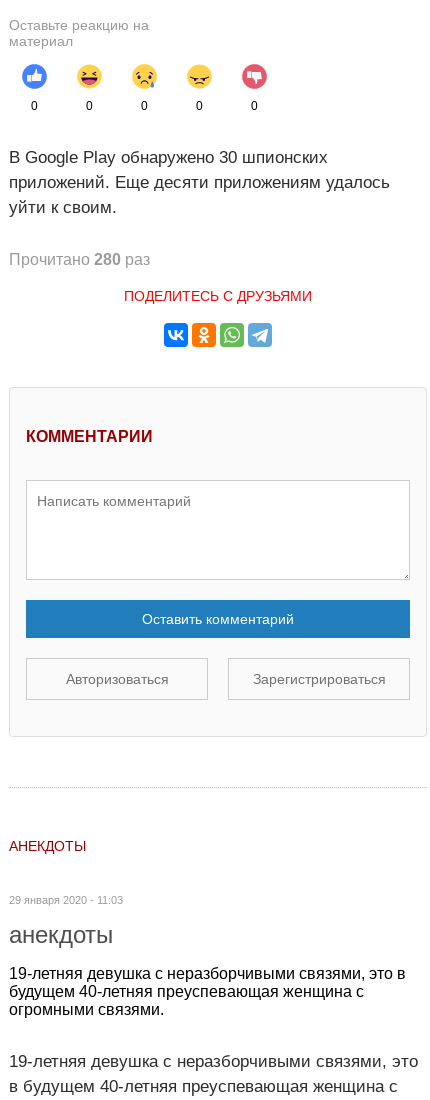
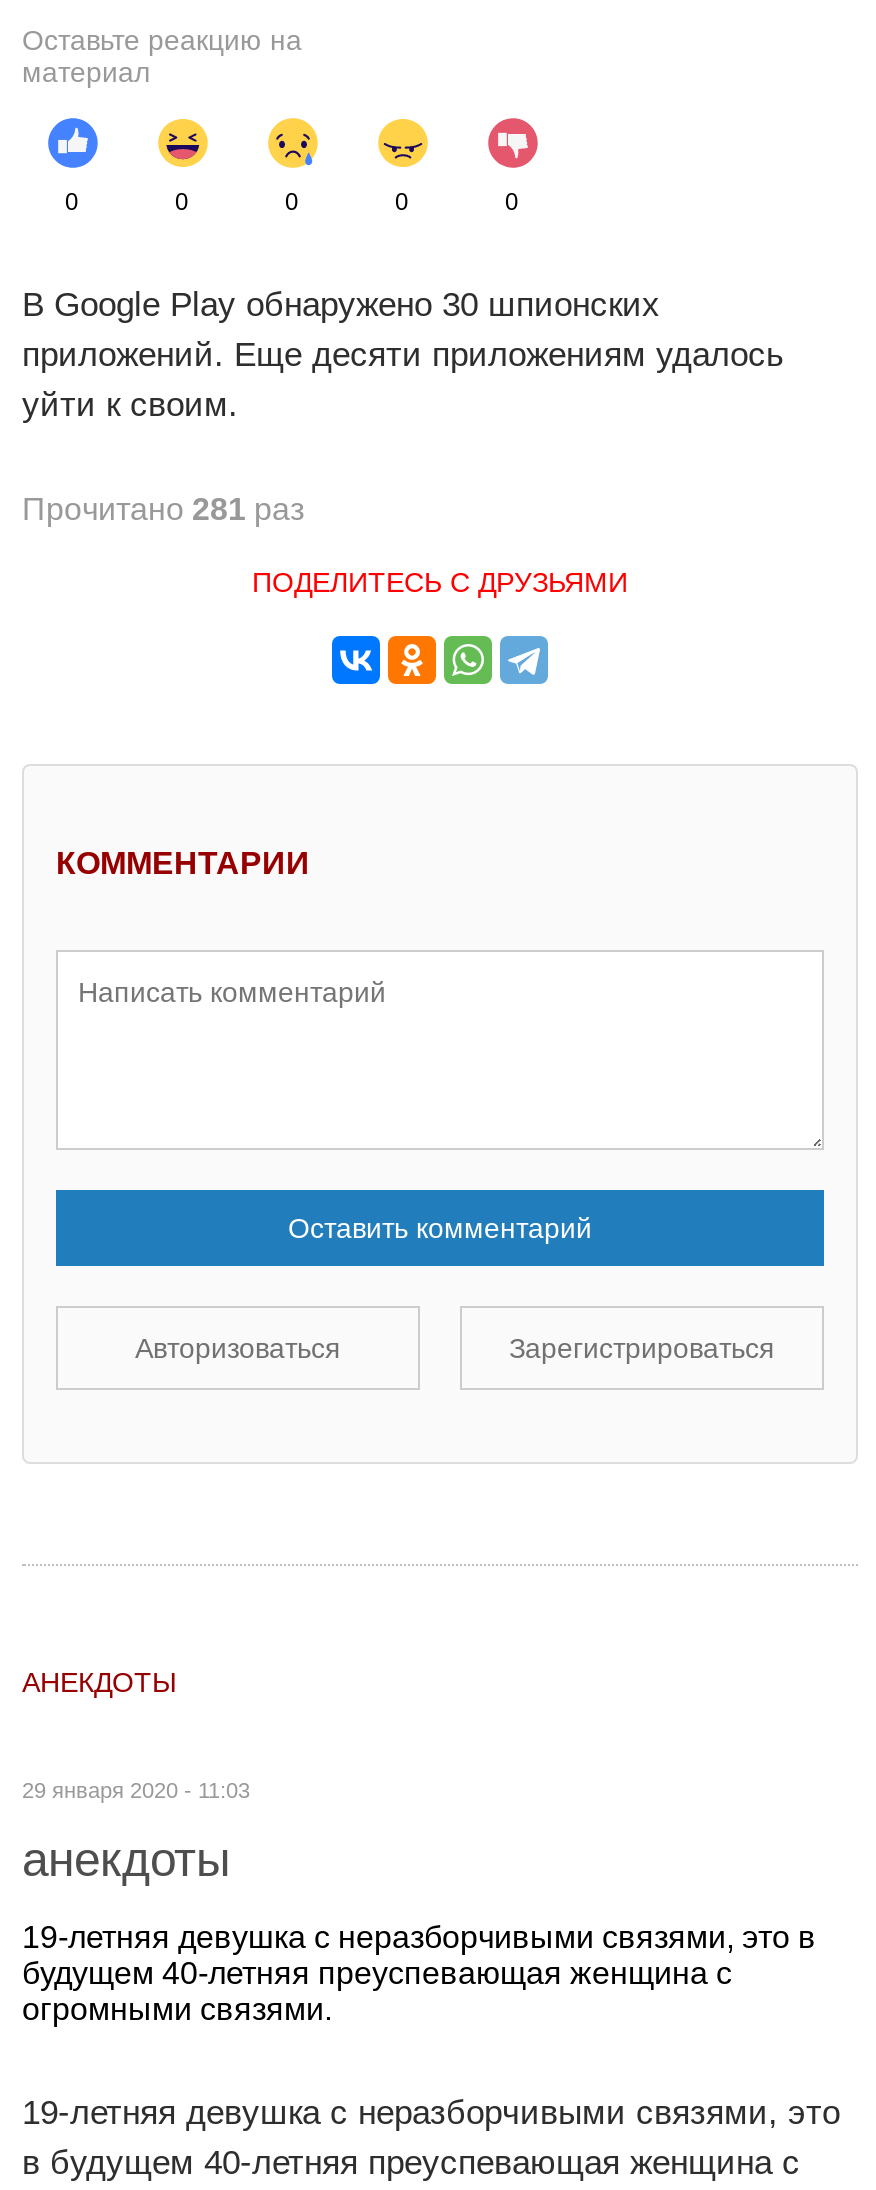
- Прочитано 280 раз
+ Прочитано 281 раз
